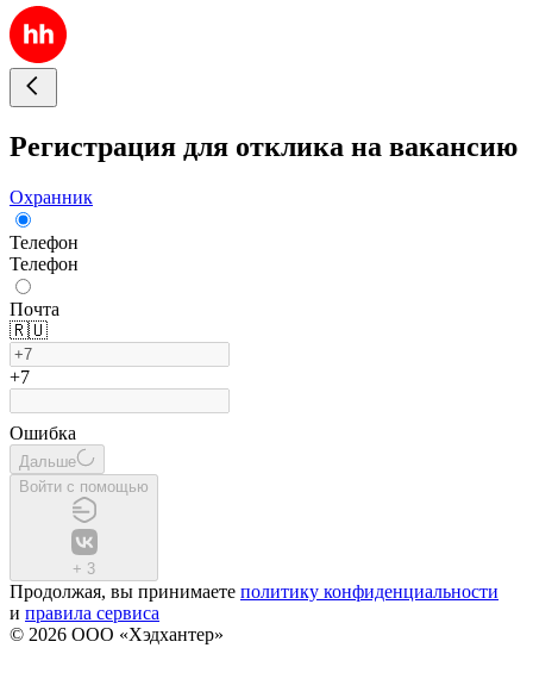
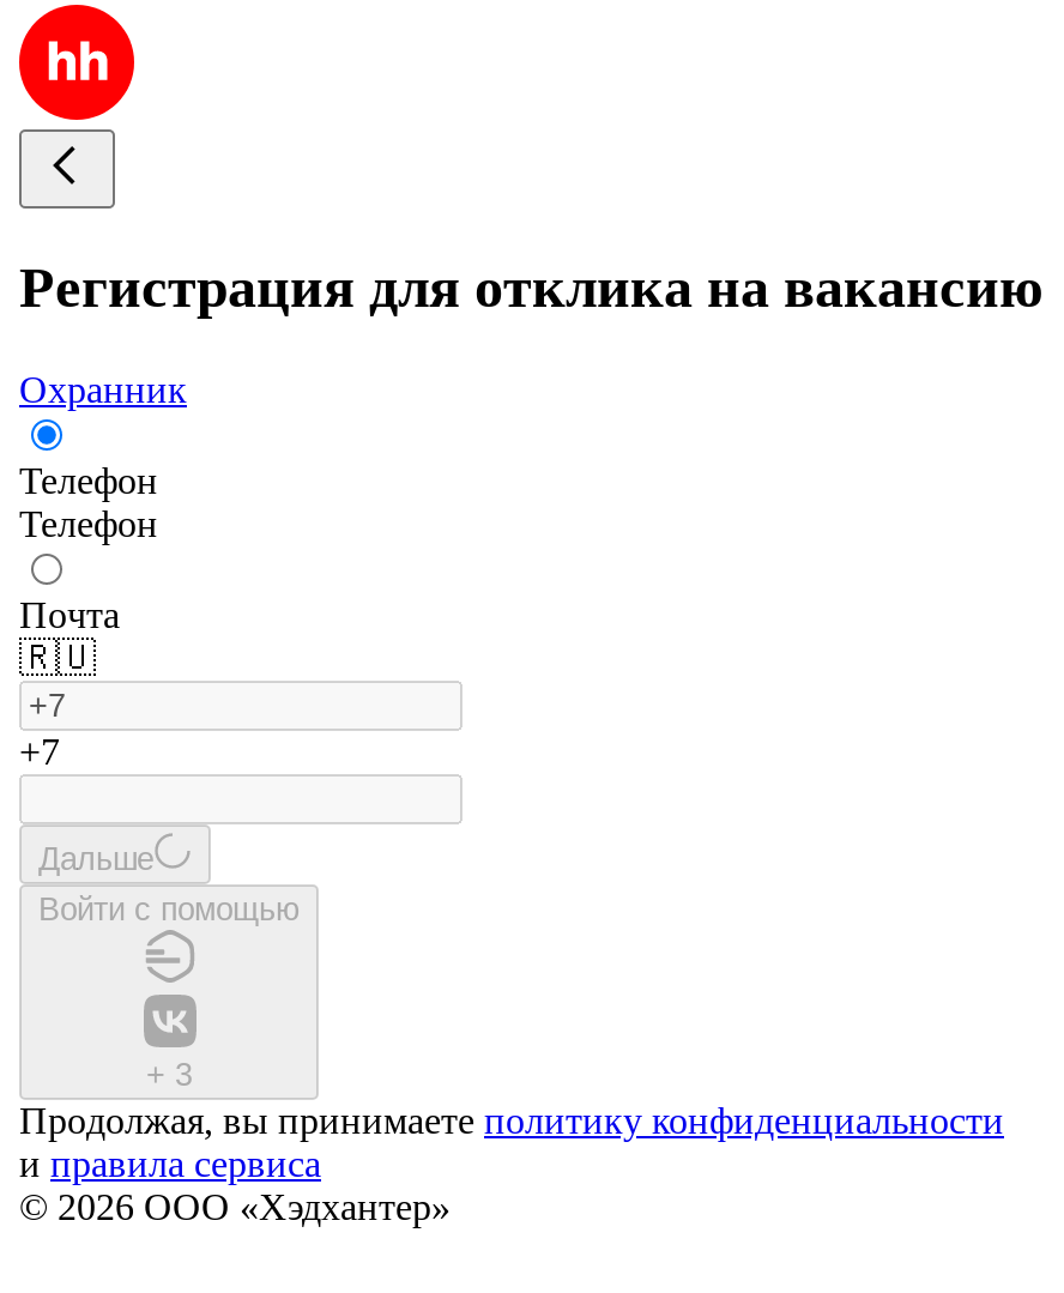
- Ошибка
